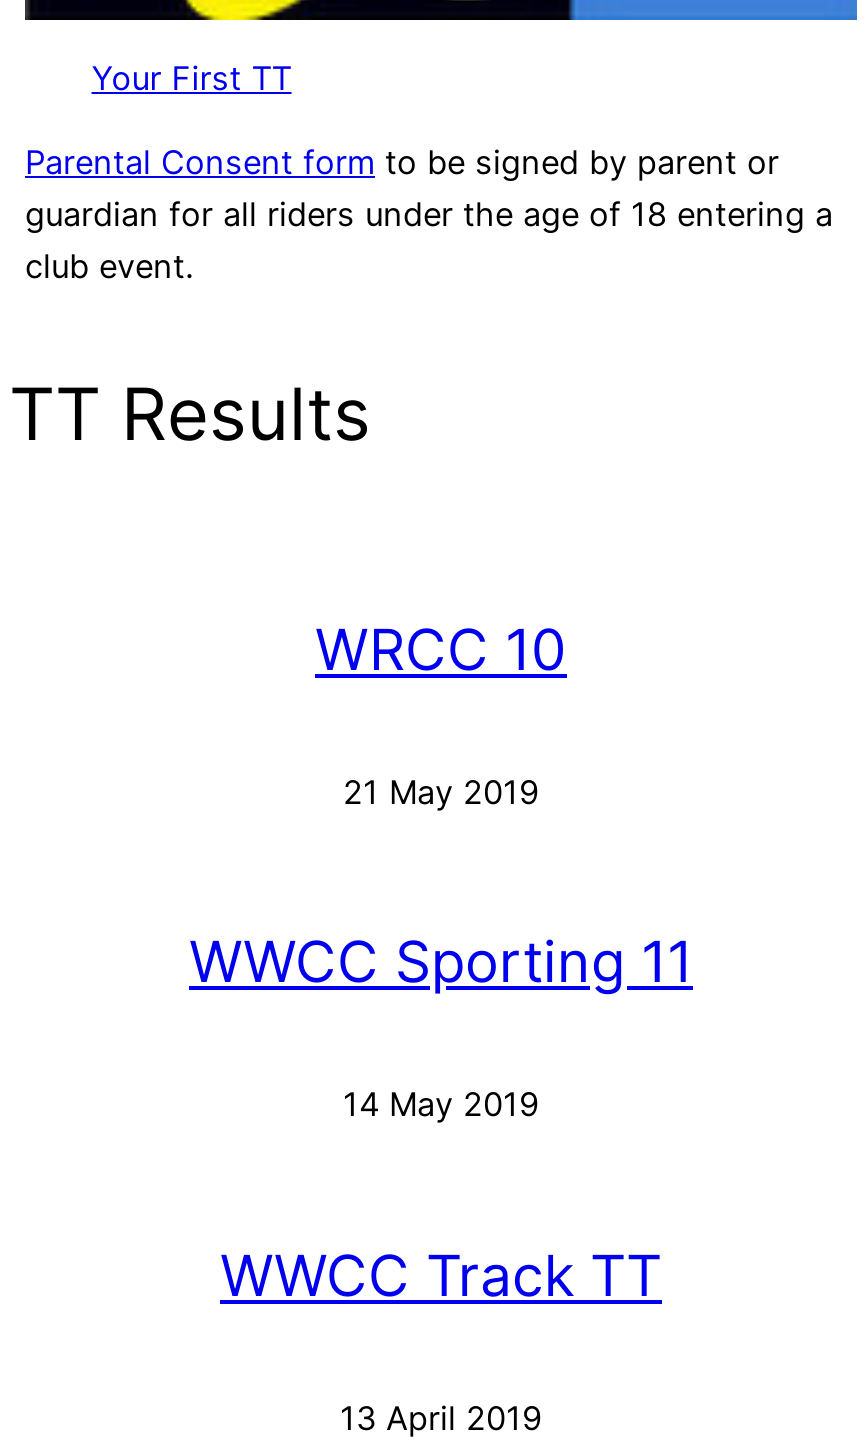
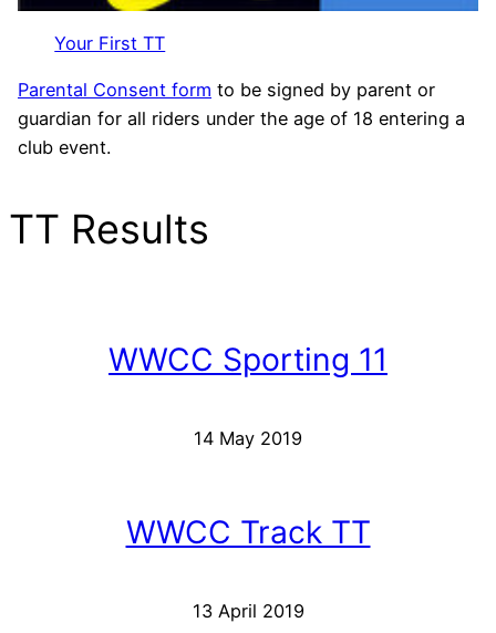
- WRCC 10
- 21 May 2019
